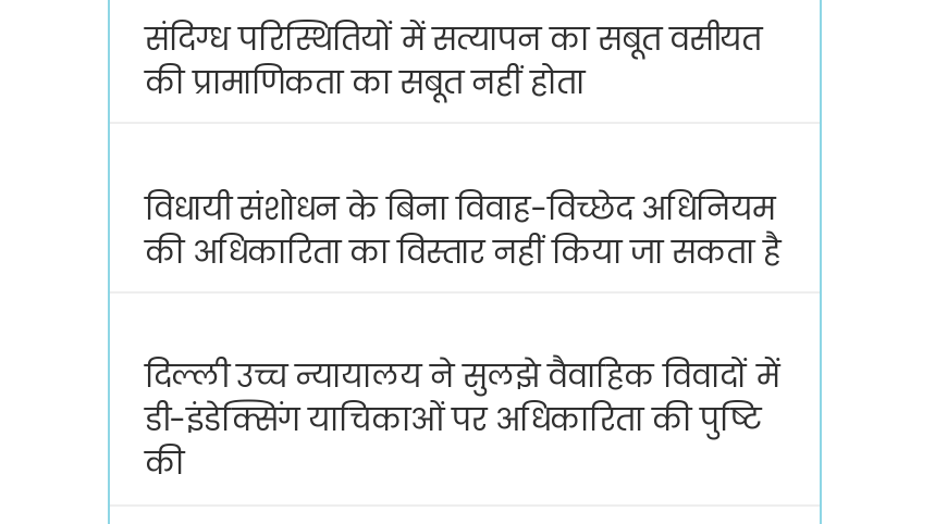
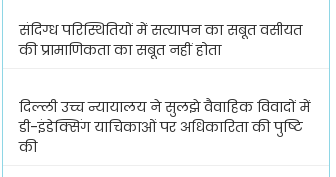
- विधायी संशोधन के बिना विवाह-विच्छेद अधिनियम
- की अधिकारिता का विस्तार नहीं किया जा सकता है
